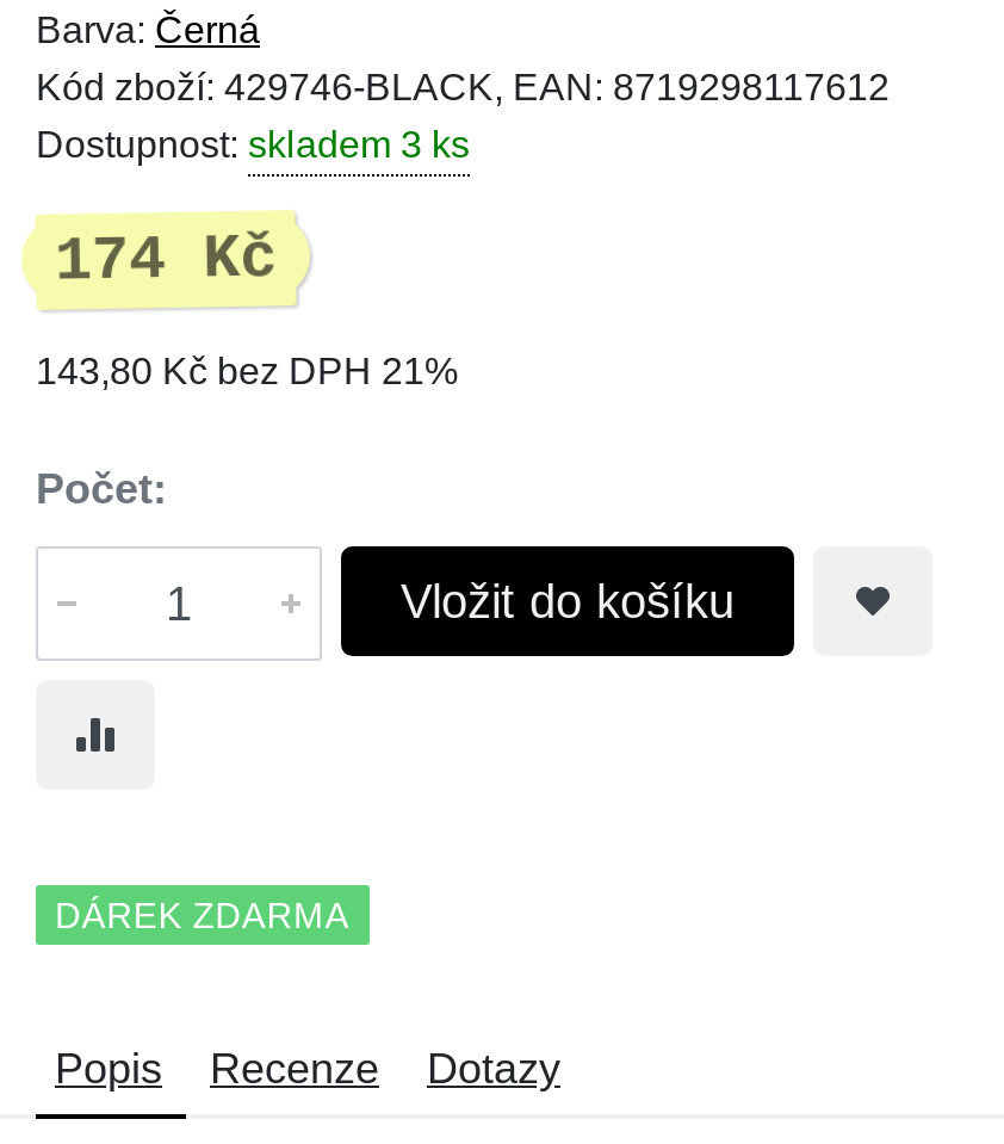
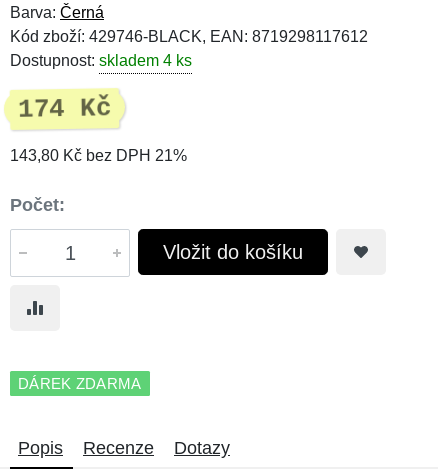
- Dostupnost: skladem 3 ks
+ Dostupnost: skladem 4 ks
